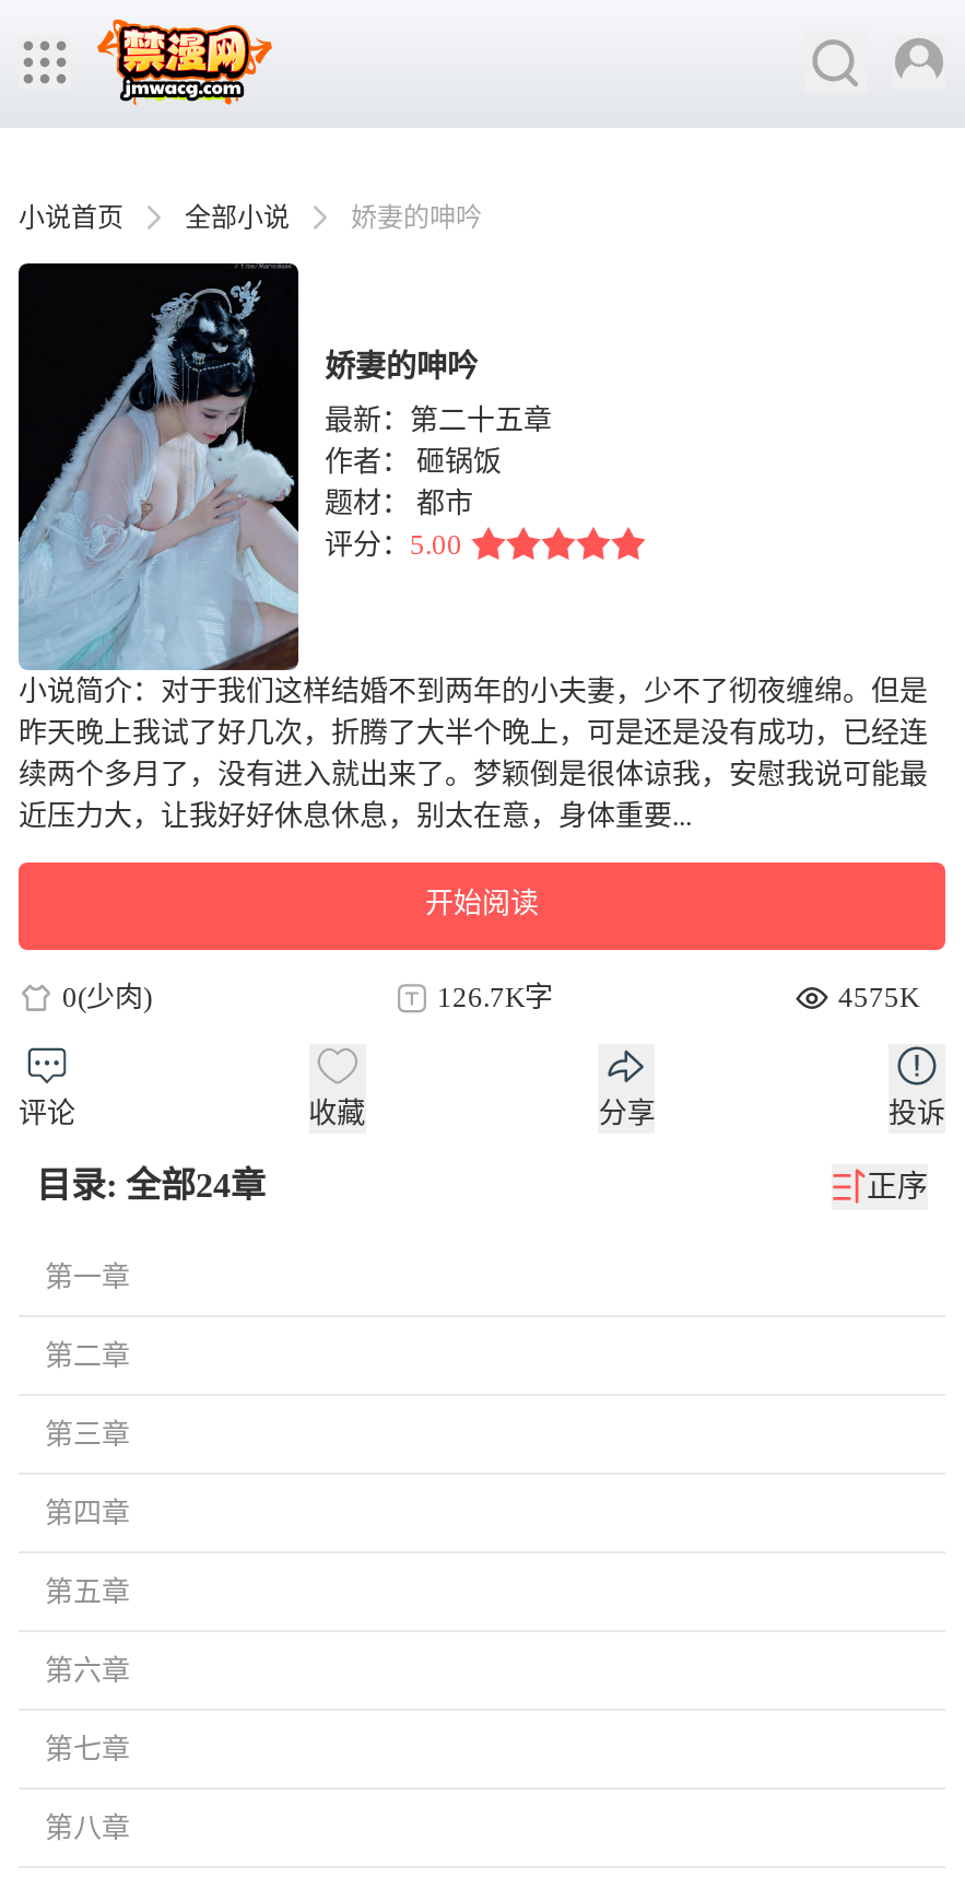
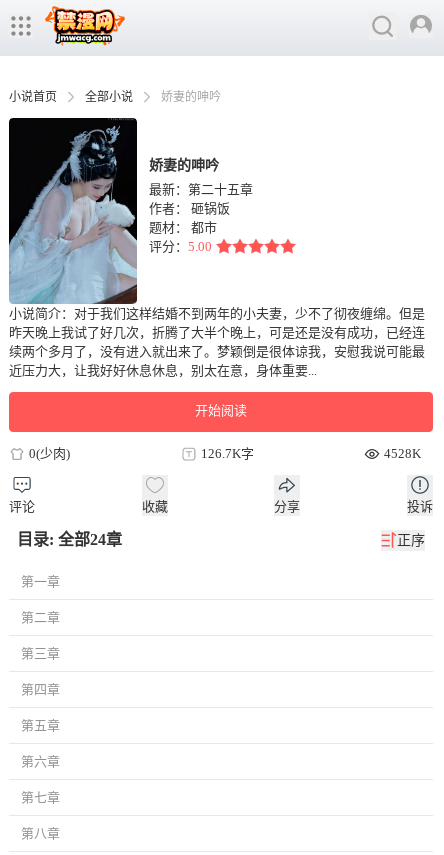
- 4575K
+ 4528K
